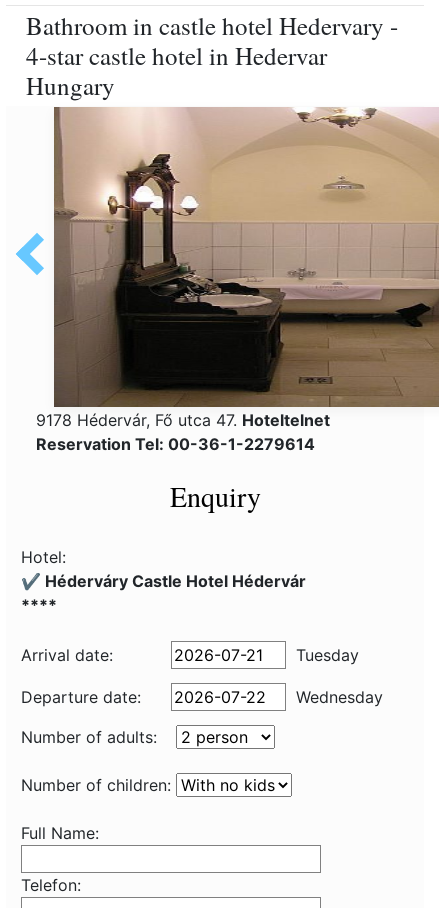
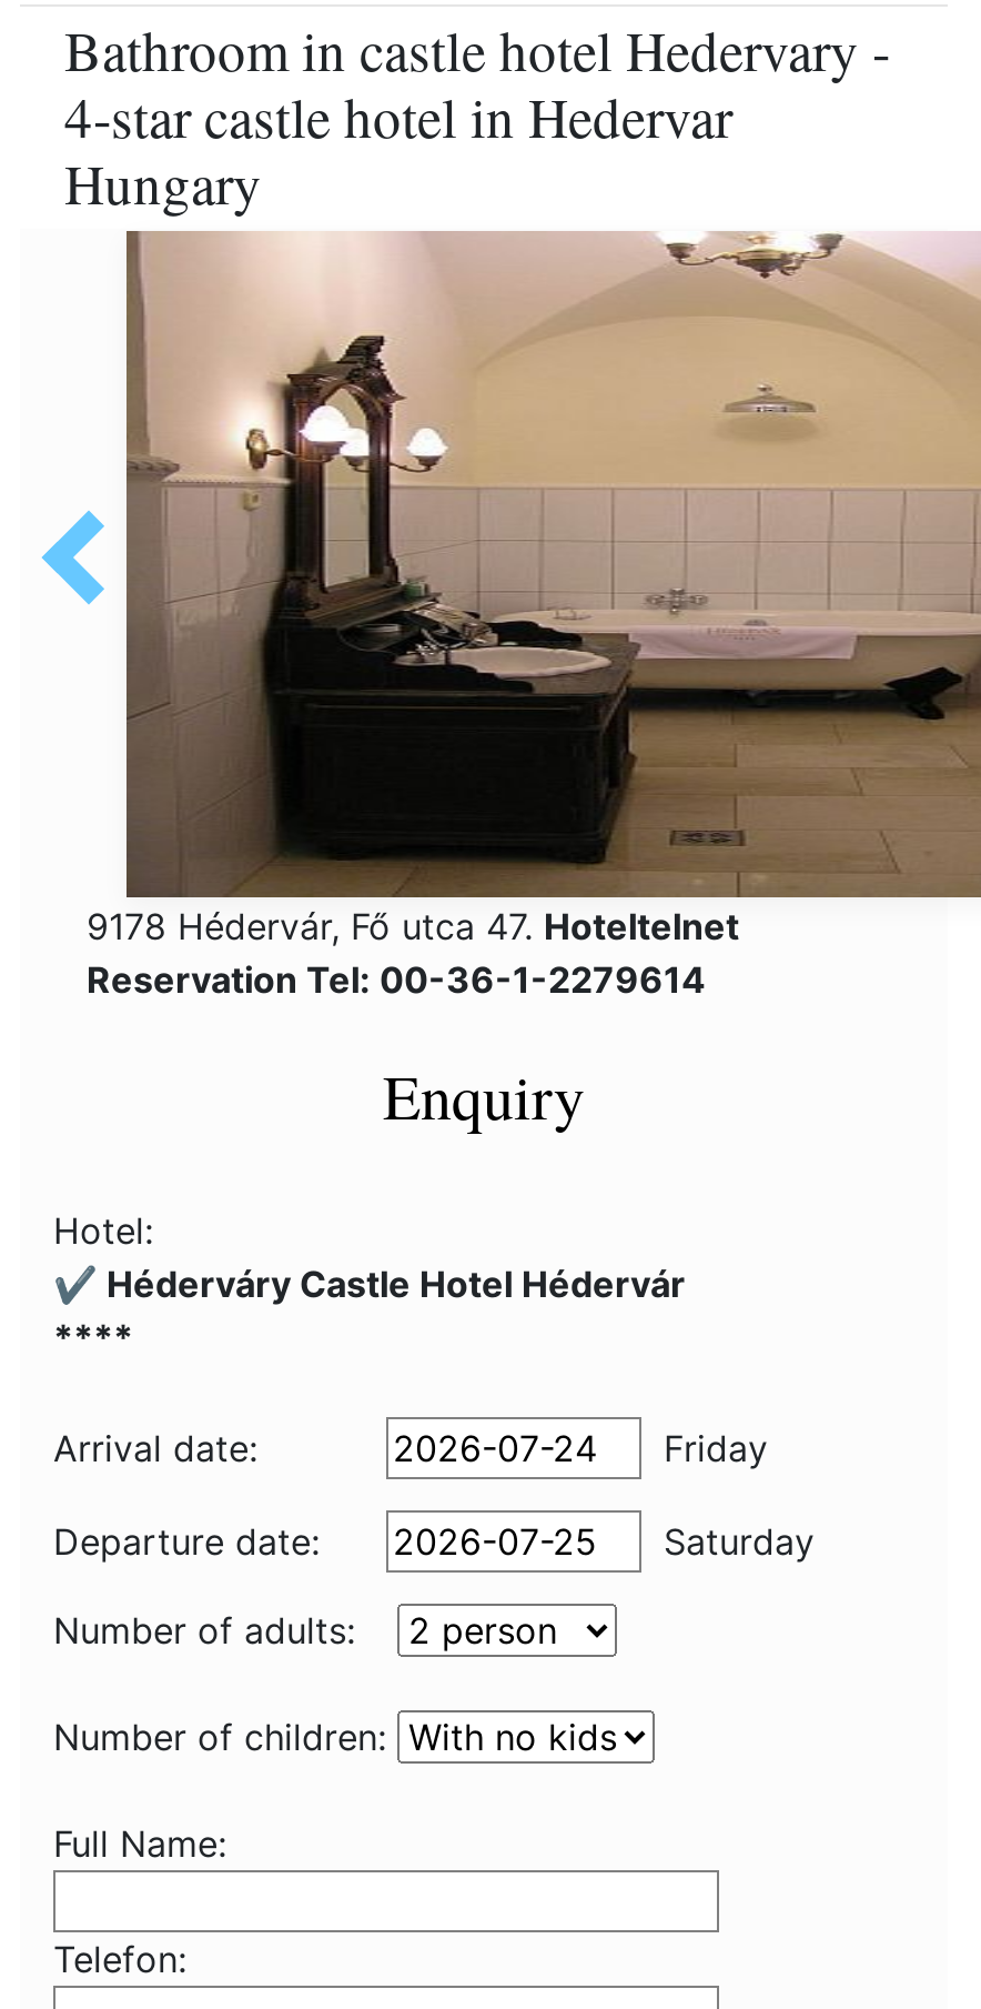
- Tuesday
+ Friday

- Wednesday
+ Saturday
